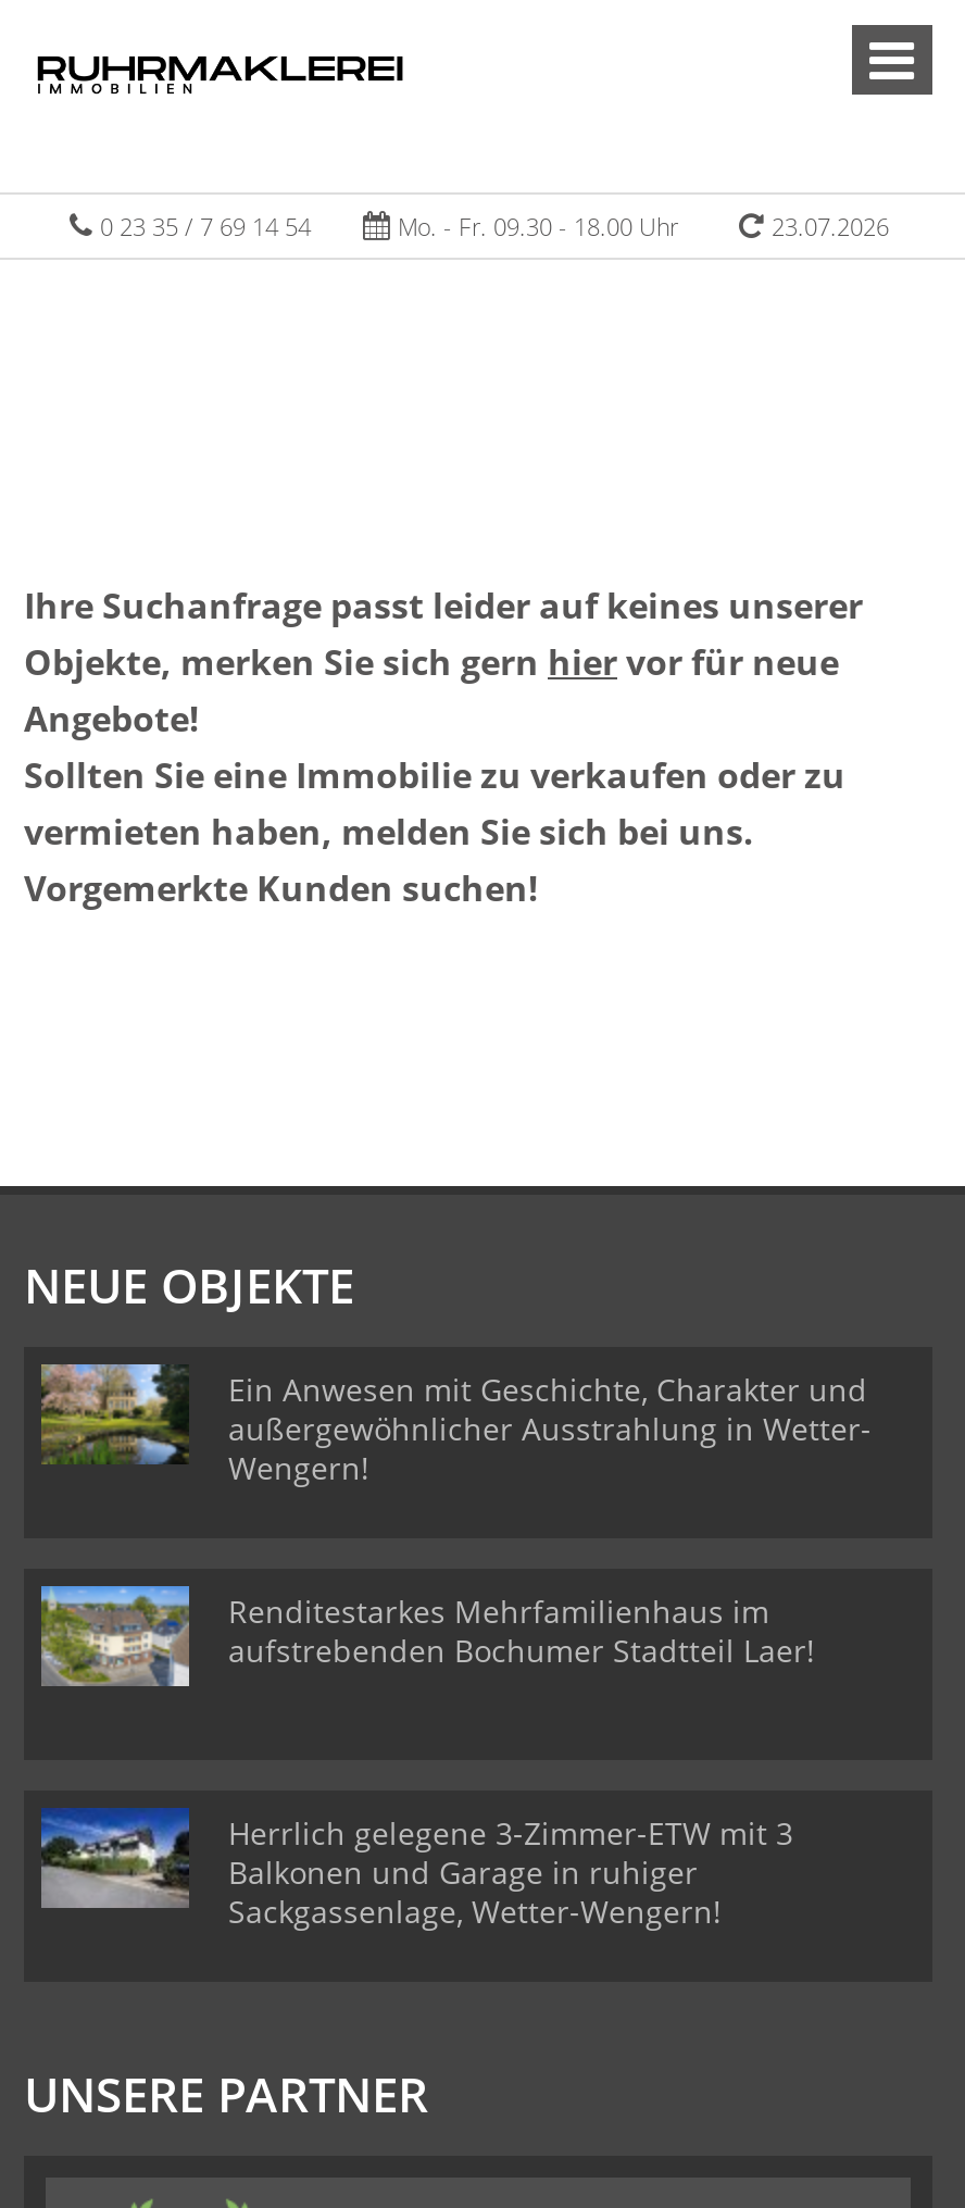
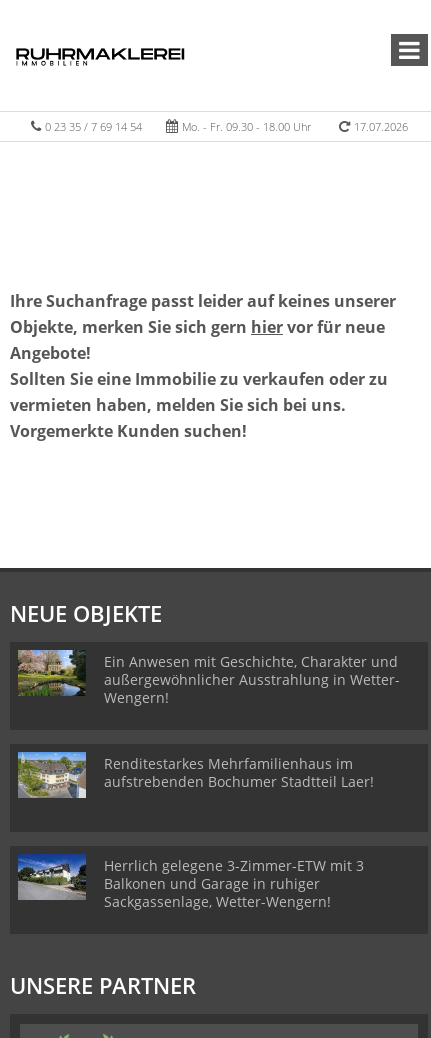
- 23.07.2026
+ 17.07.2026
